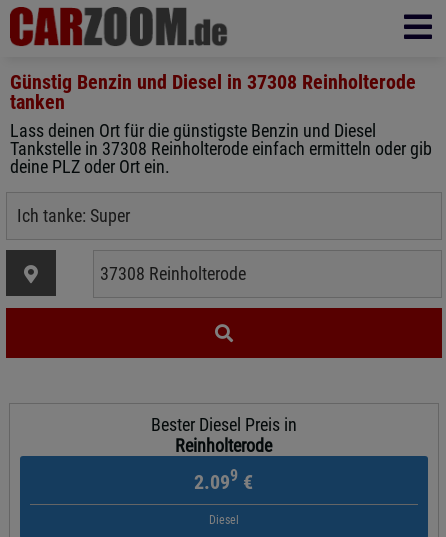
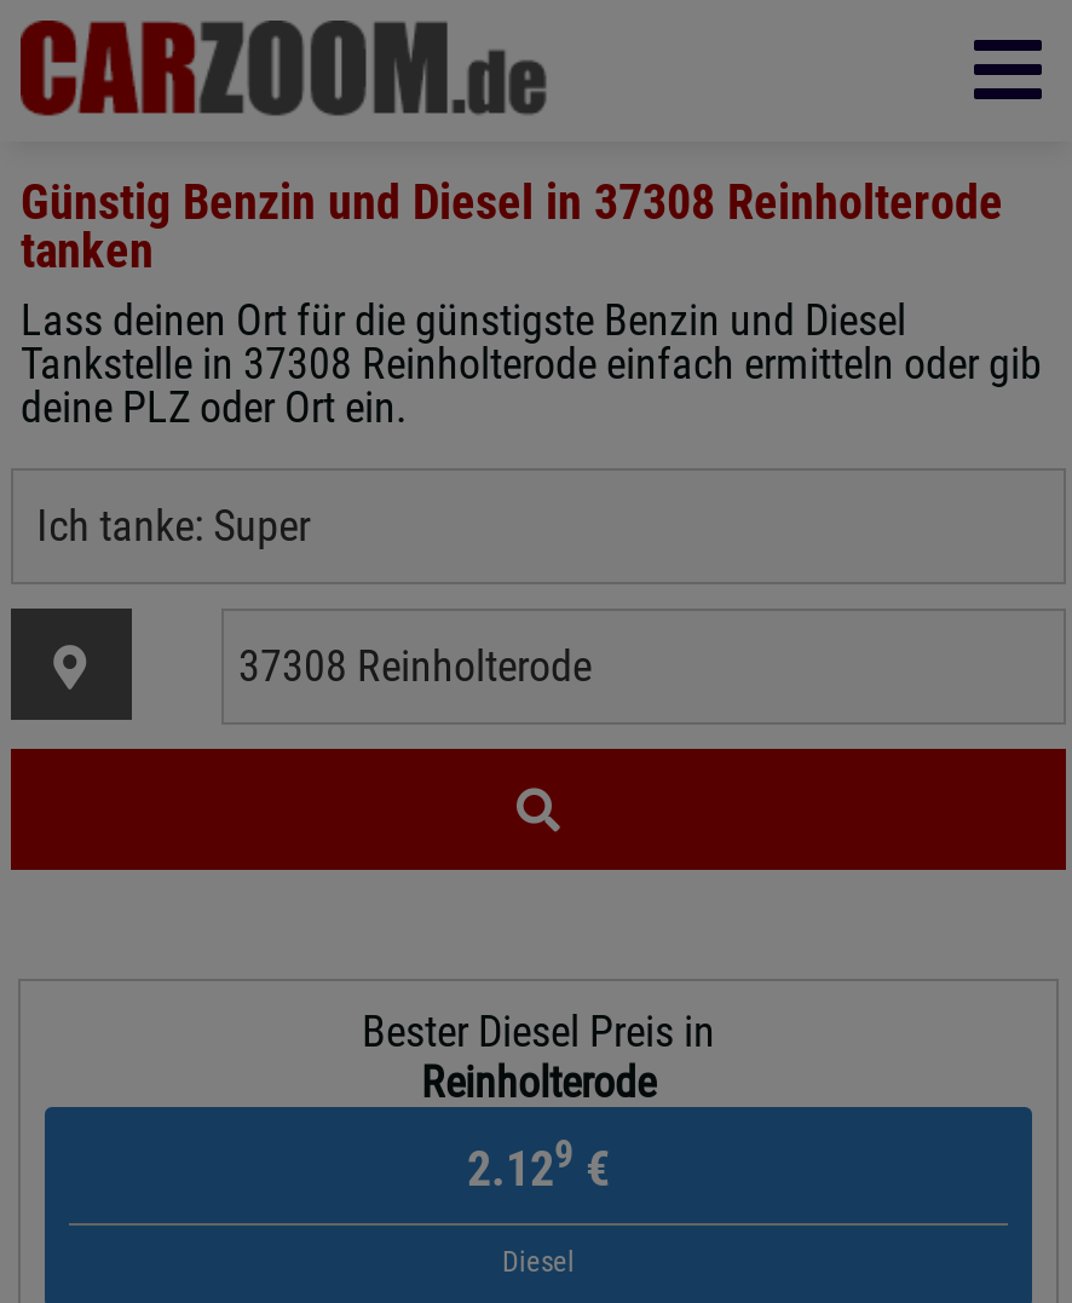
- 2.099 €
+ 2.129 €
